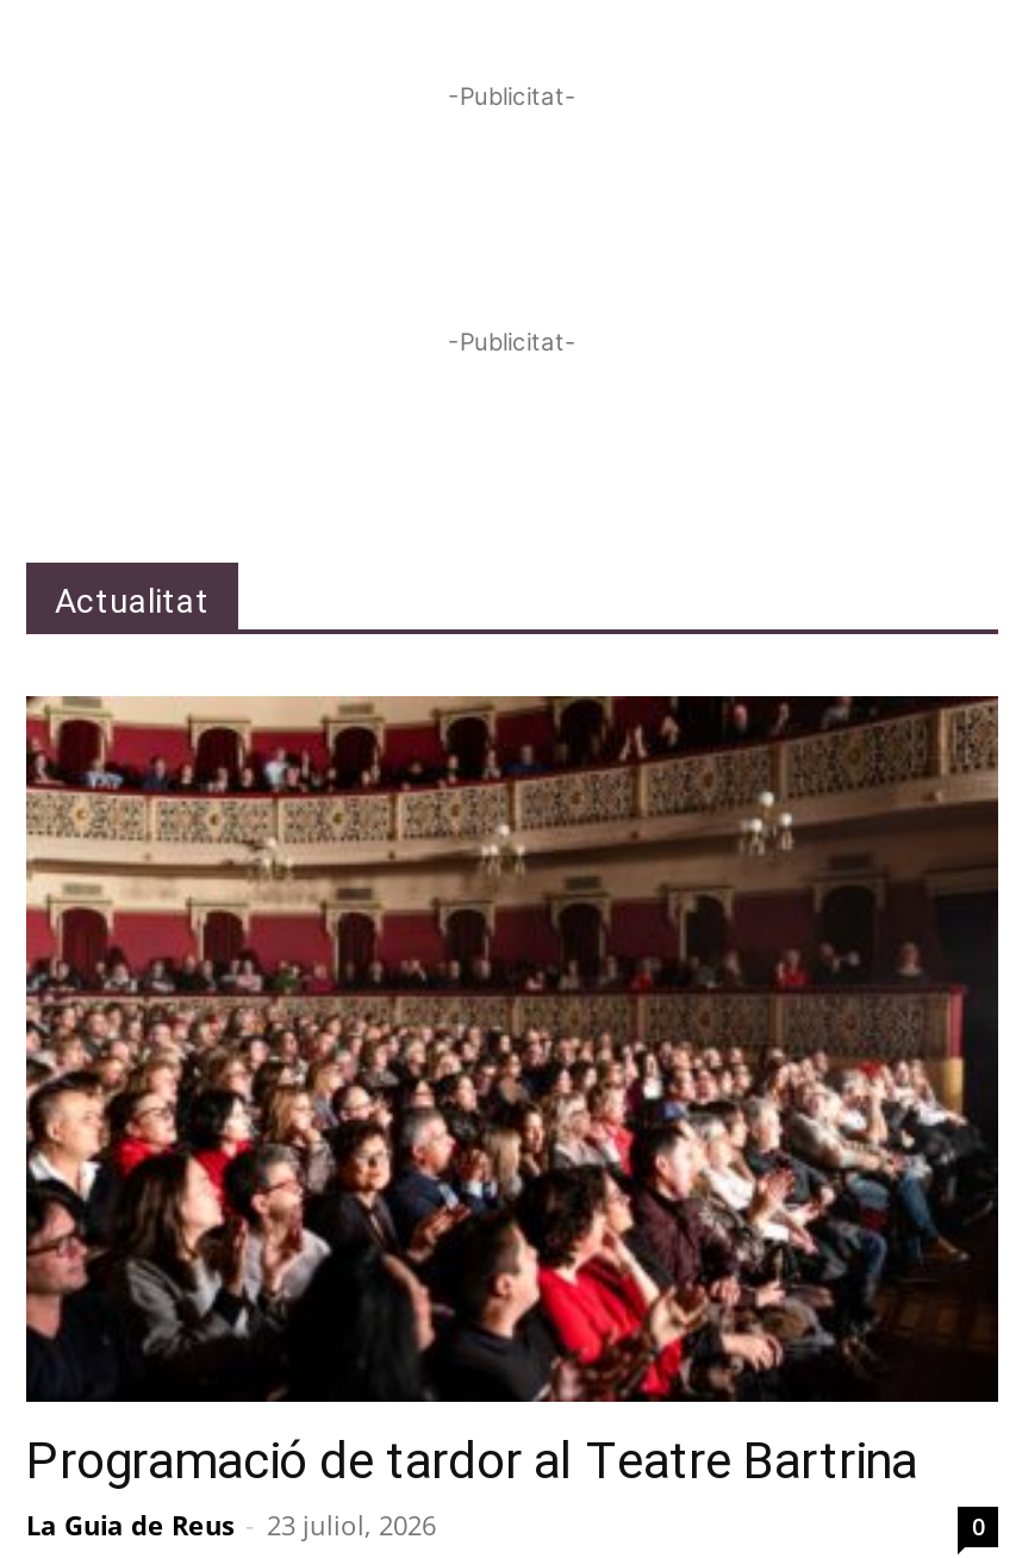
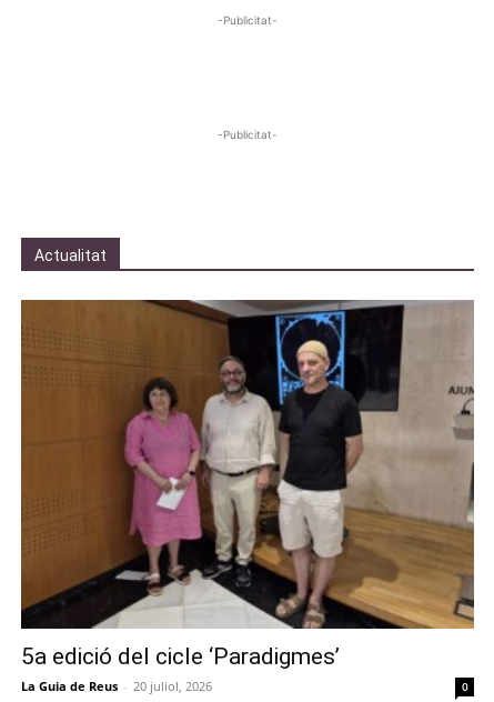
- [image]
- Programació de tardor al Teatre Bartrina
- La Guia de Reus - 23 juliol, 2026
+ [image]
+ 5a edició del cicle ‘Paradigmes’
+ La Guia de Reus - 20 juliol, 2026
